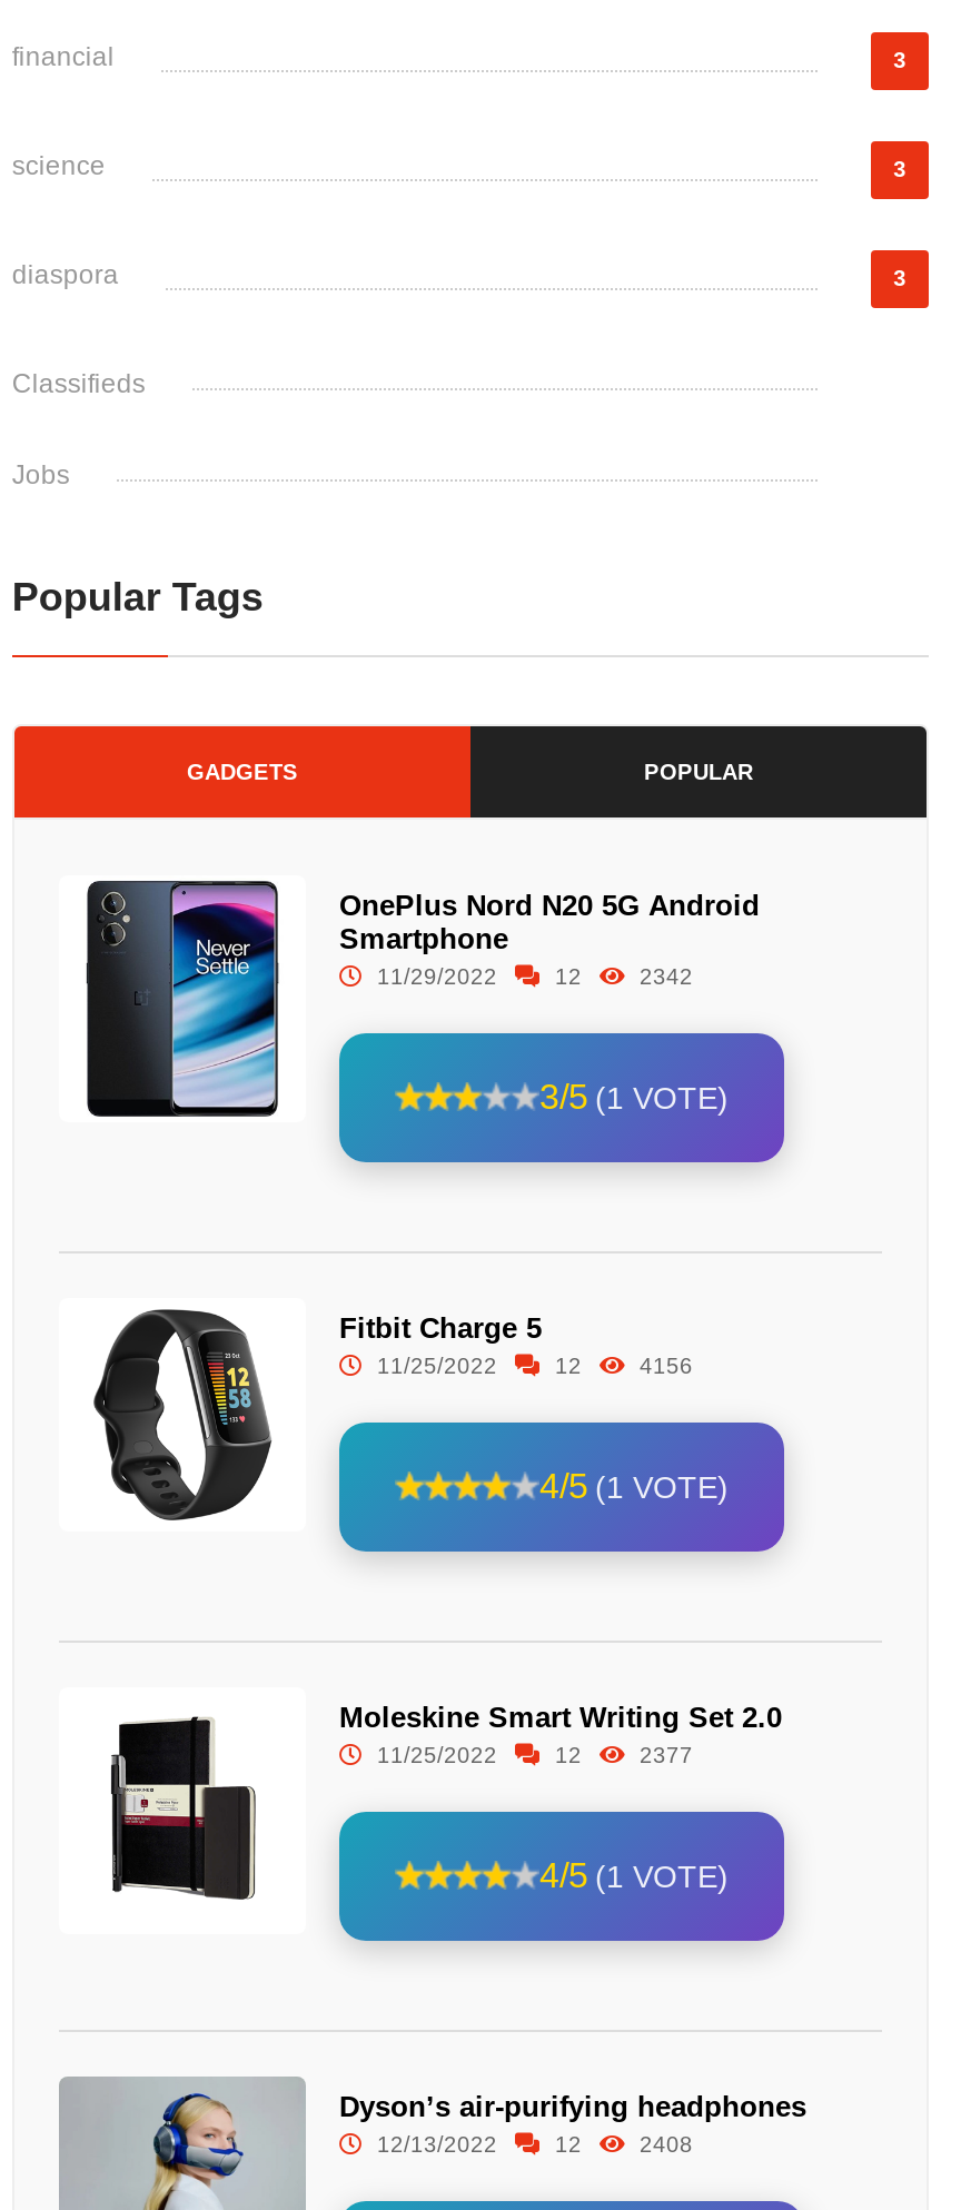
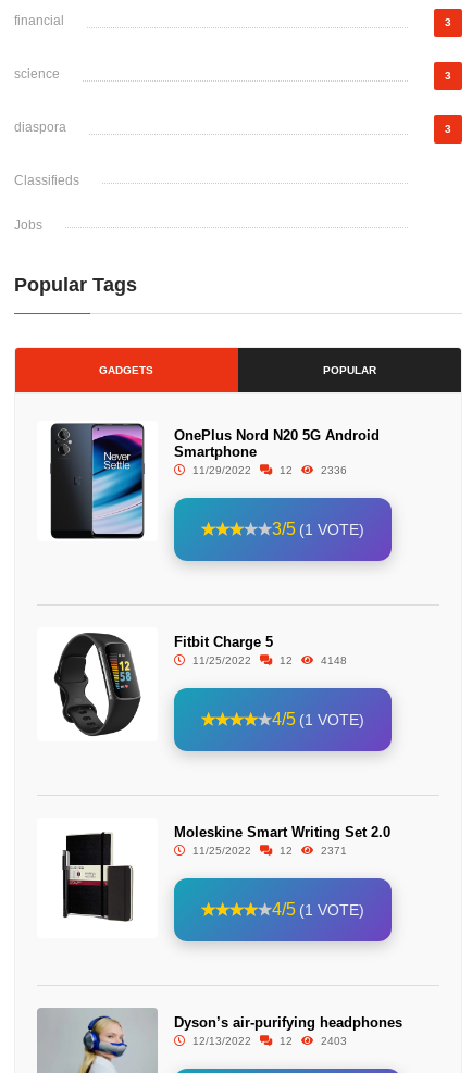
- 2342
+ 2336

- 4156
+ 4148

- 2377
+ 2371

- 2408
+ 2403
